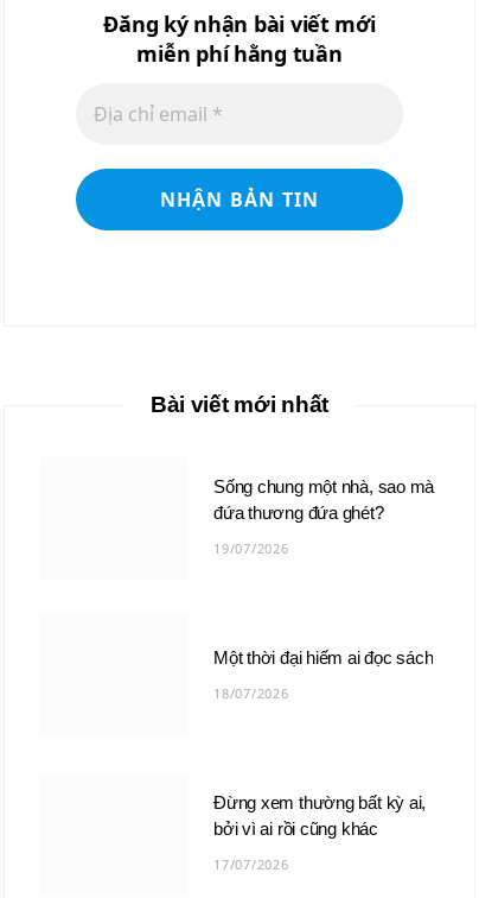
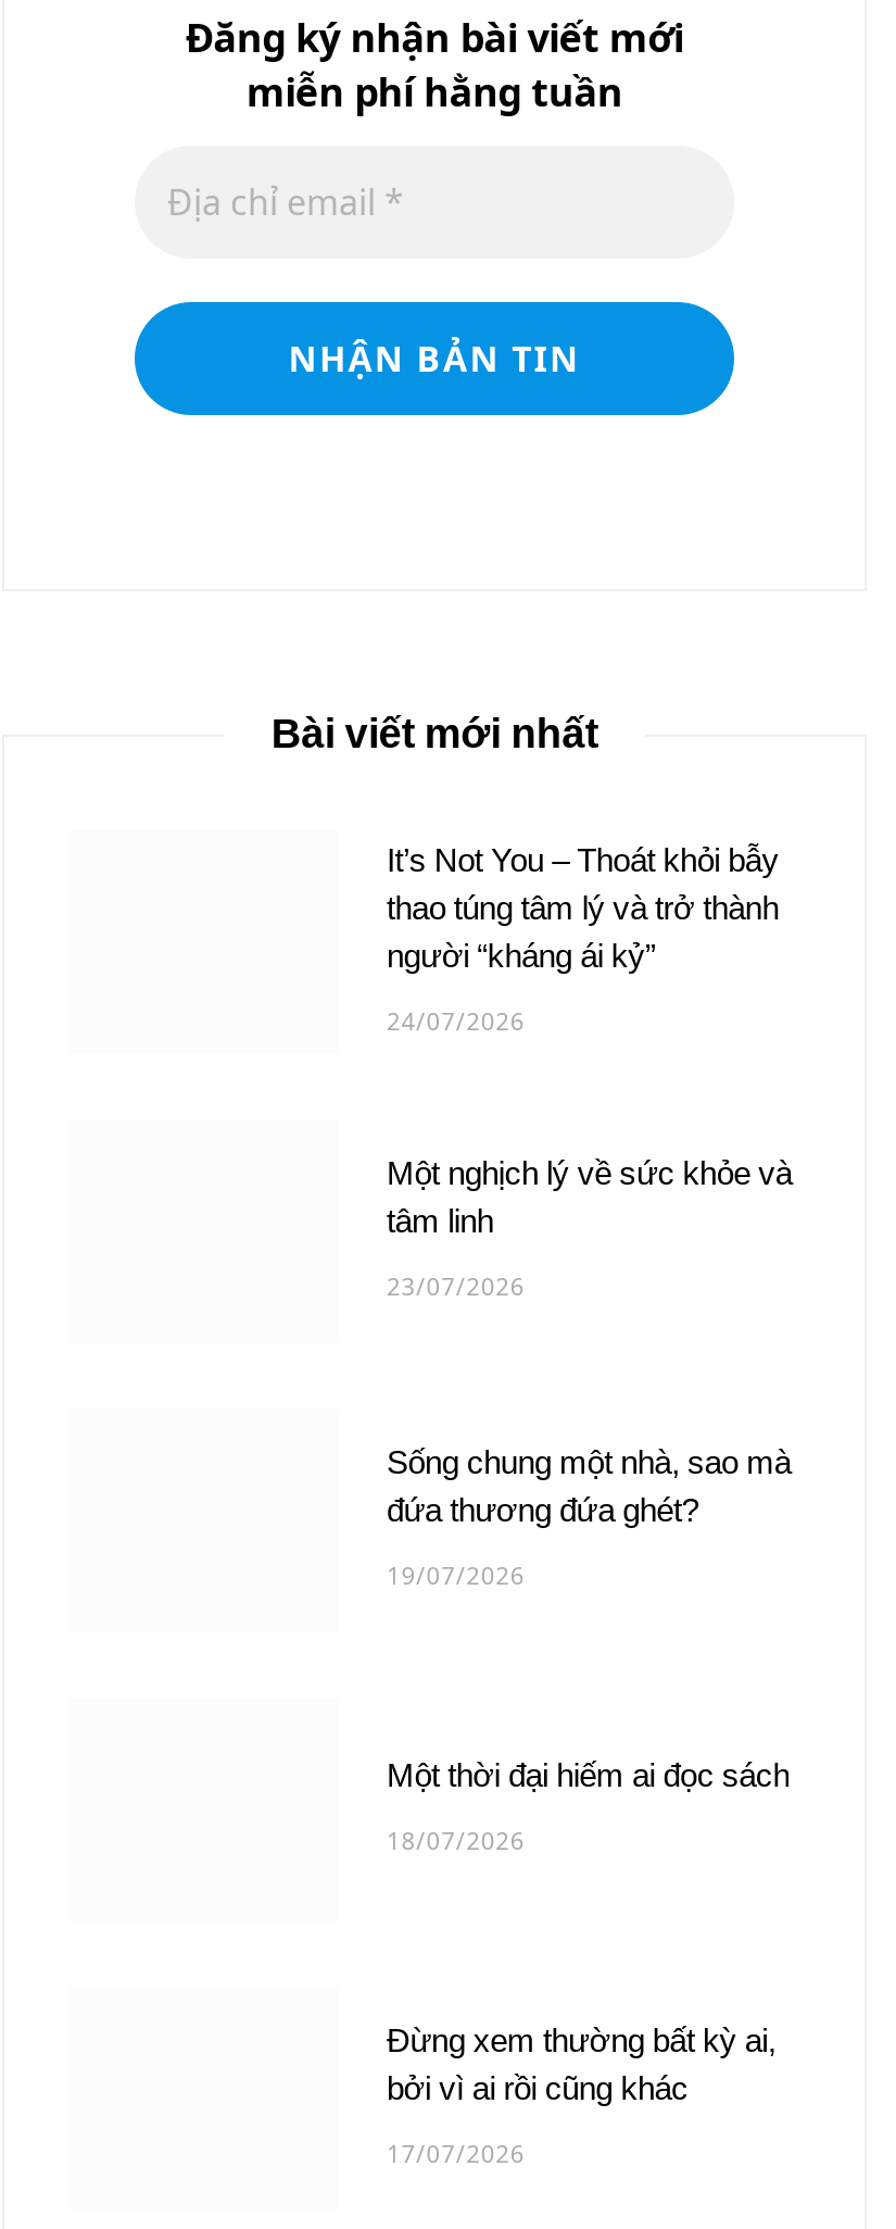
+ It’s Not You – Thoát khỏi bẫy
+ thao túng tâm lý và trở thành
+ người “kháng ái kỷ”
+ 24/07/2026

+ Một nghịch lý về sức khỏe và
+ tâm linh
+ 23/07/2026
